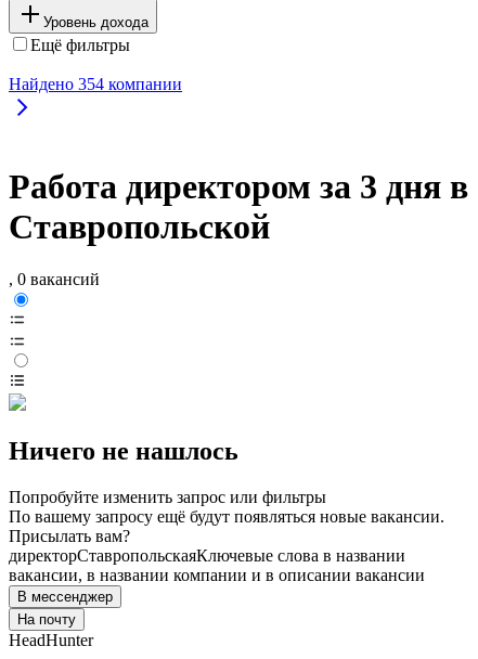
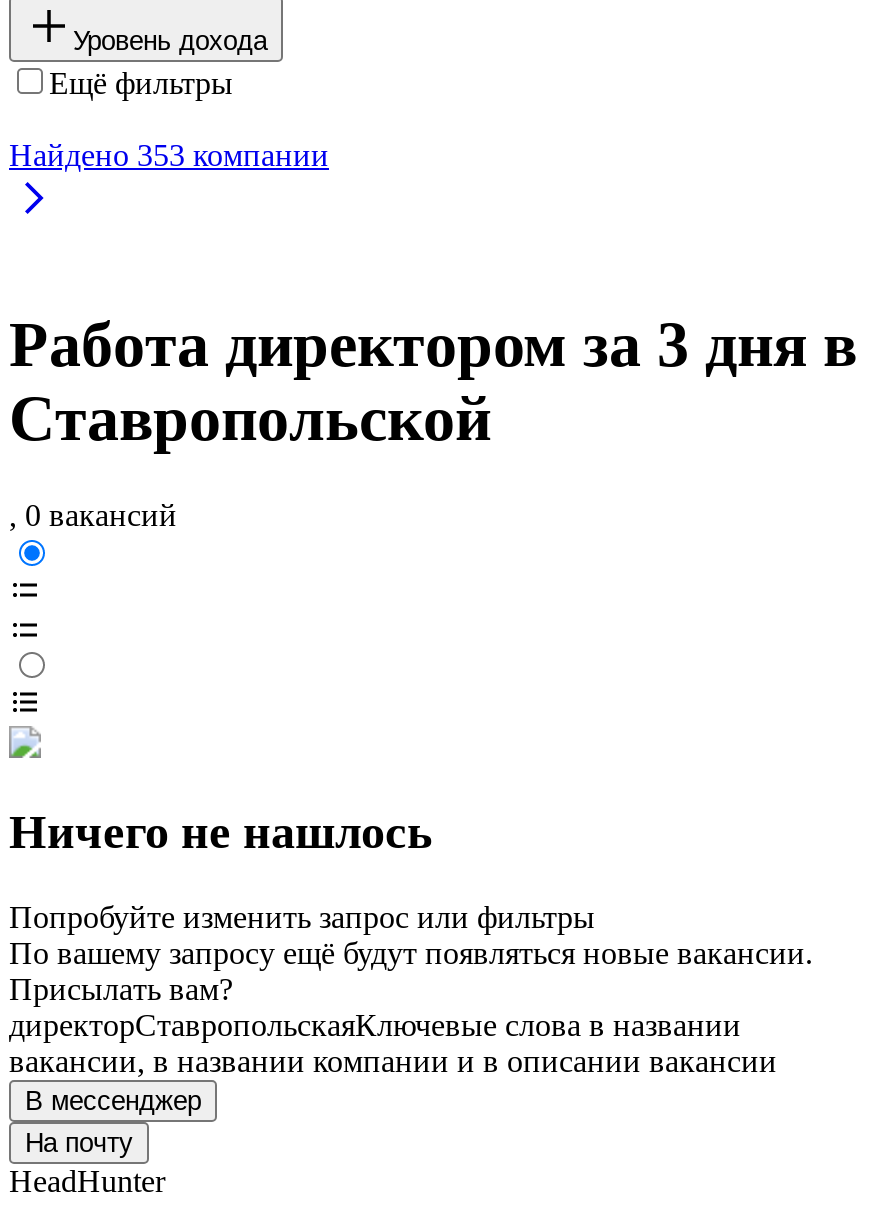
- Найдено 354 компании
+ Найдено 353 компании
